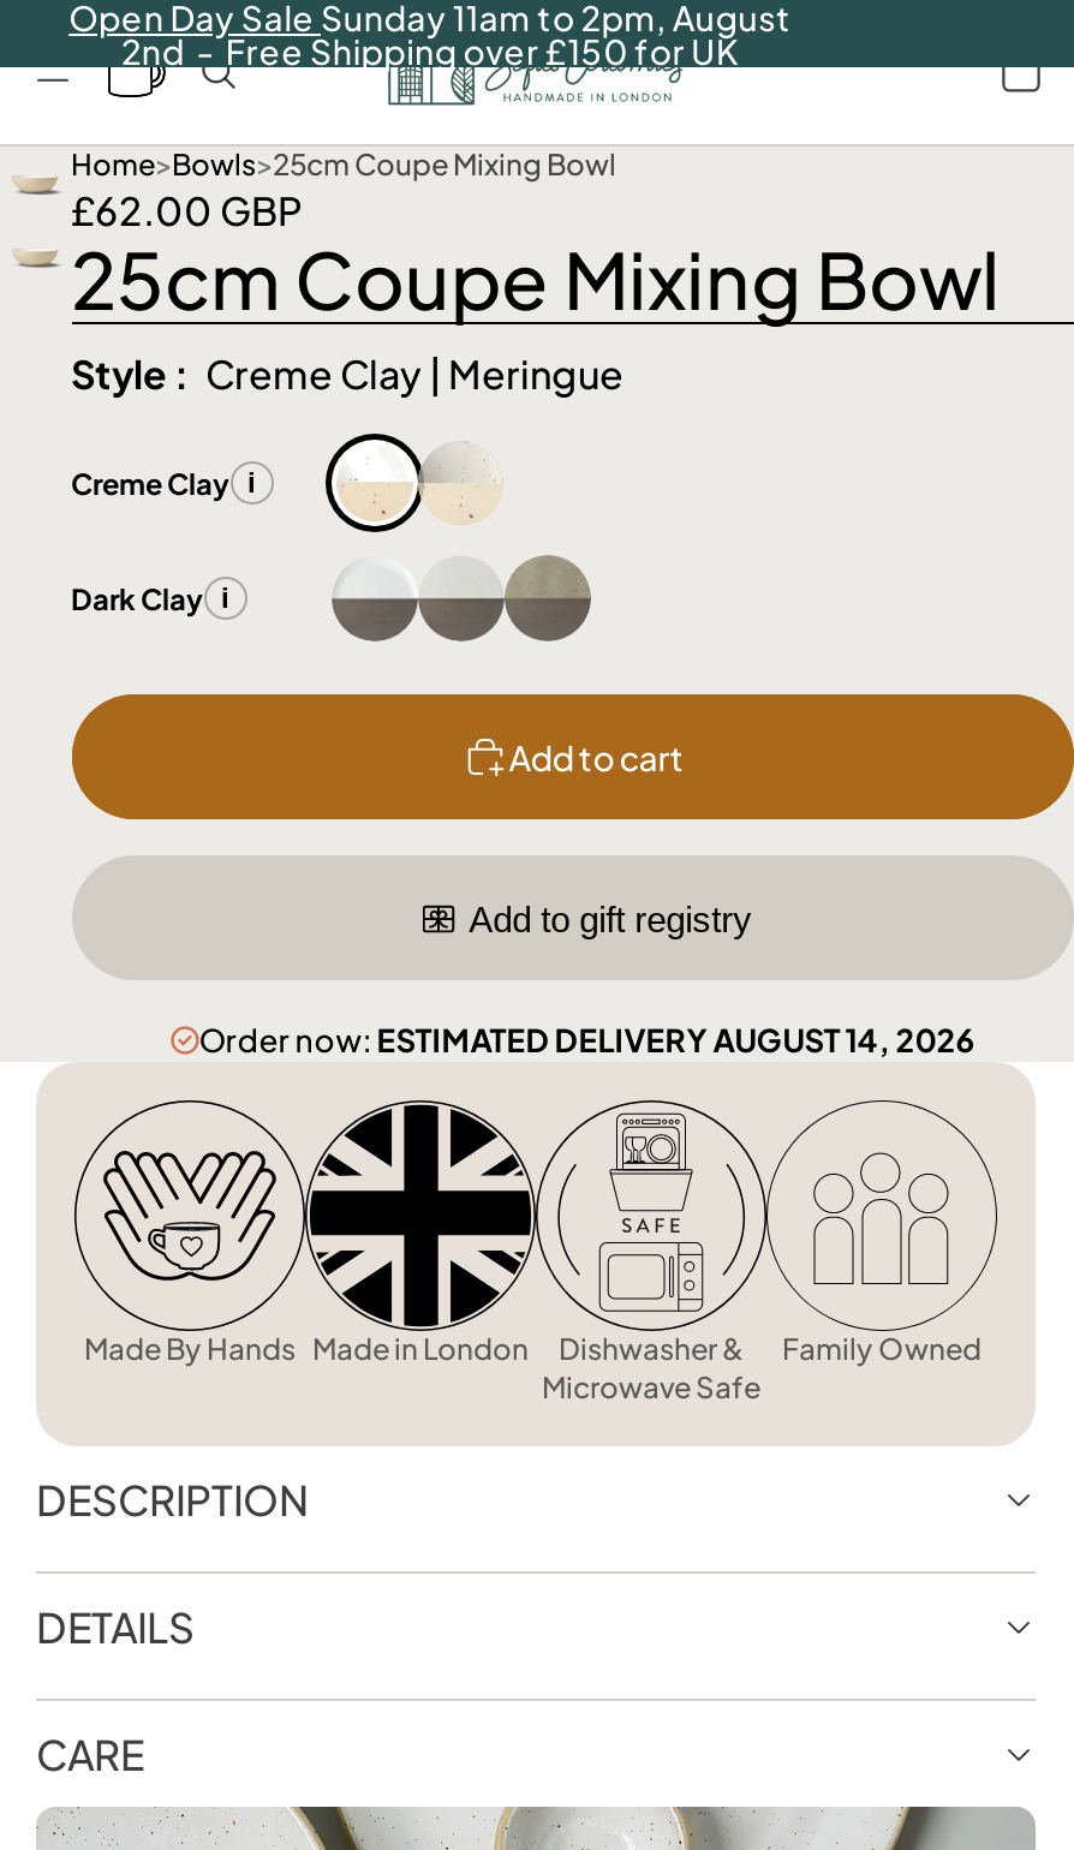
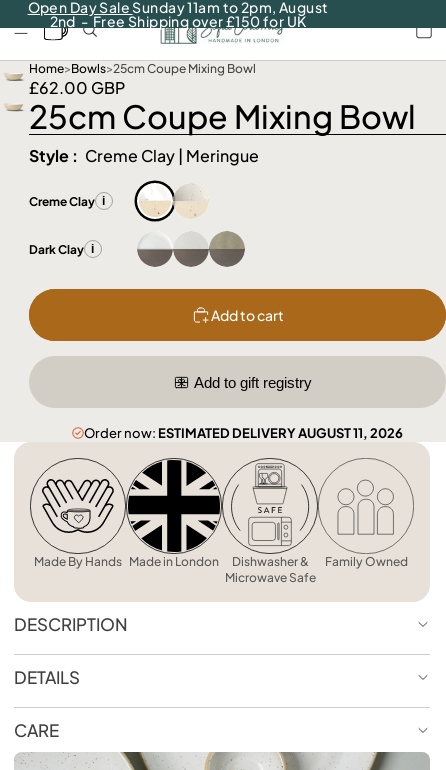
- Order now: ESTIMATED DELIVERY AUGUST 14, 2026
+ Order now: ESTIMATED DELIVERY AUGUST 11, 2026
